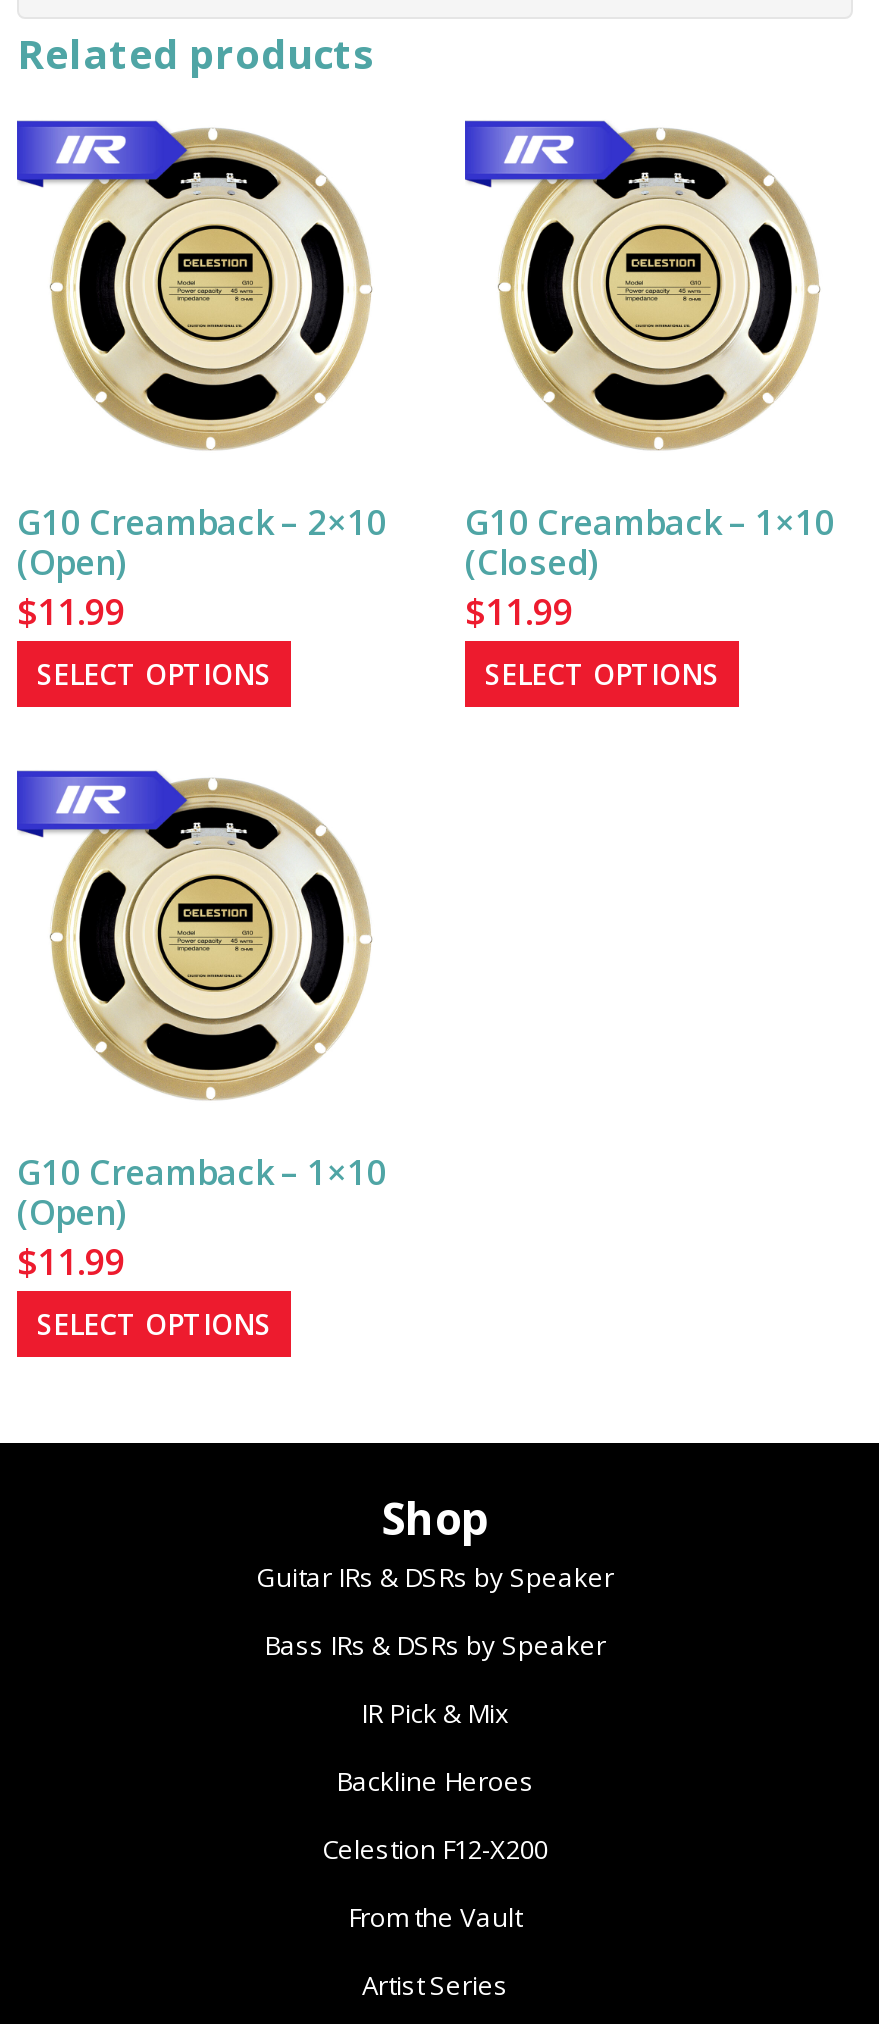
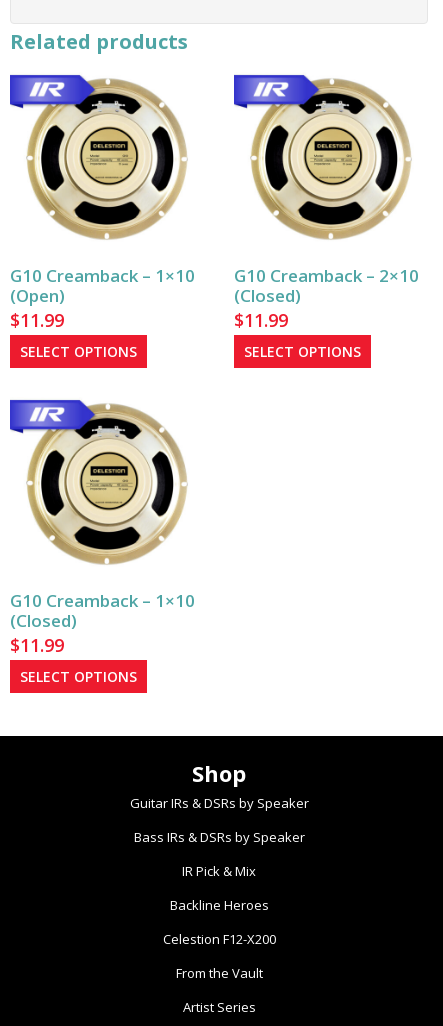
- G10 Creamback – 2×10
+ G10 Creamback – 1×10

- G10 Creamback – 1×10
+ G10 Creamback – 2×10

- (Open)
+ (Closed)
